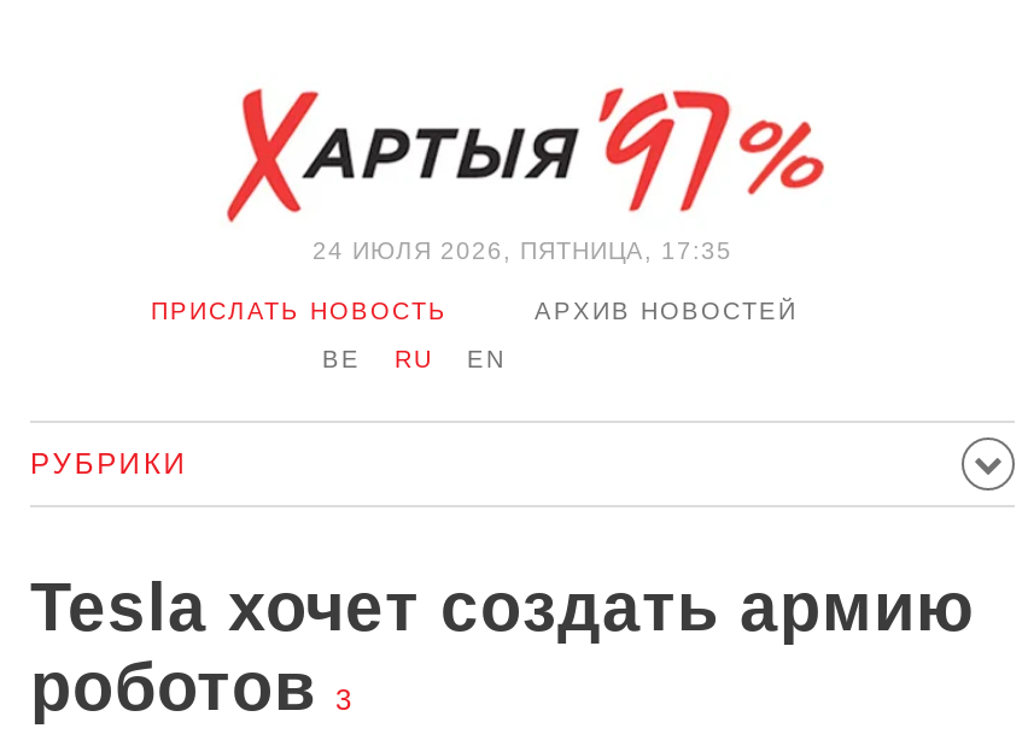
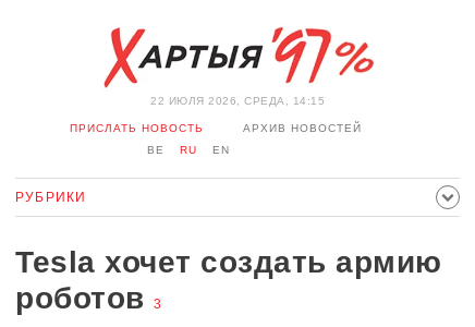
- 24 ИЮЛЯ 2026, ПЯТНИЦА, 17:35
+ 22 ИЮЛЯ 2026, СРЕДА, 14:15
